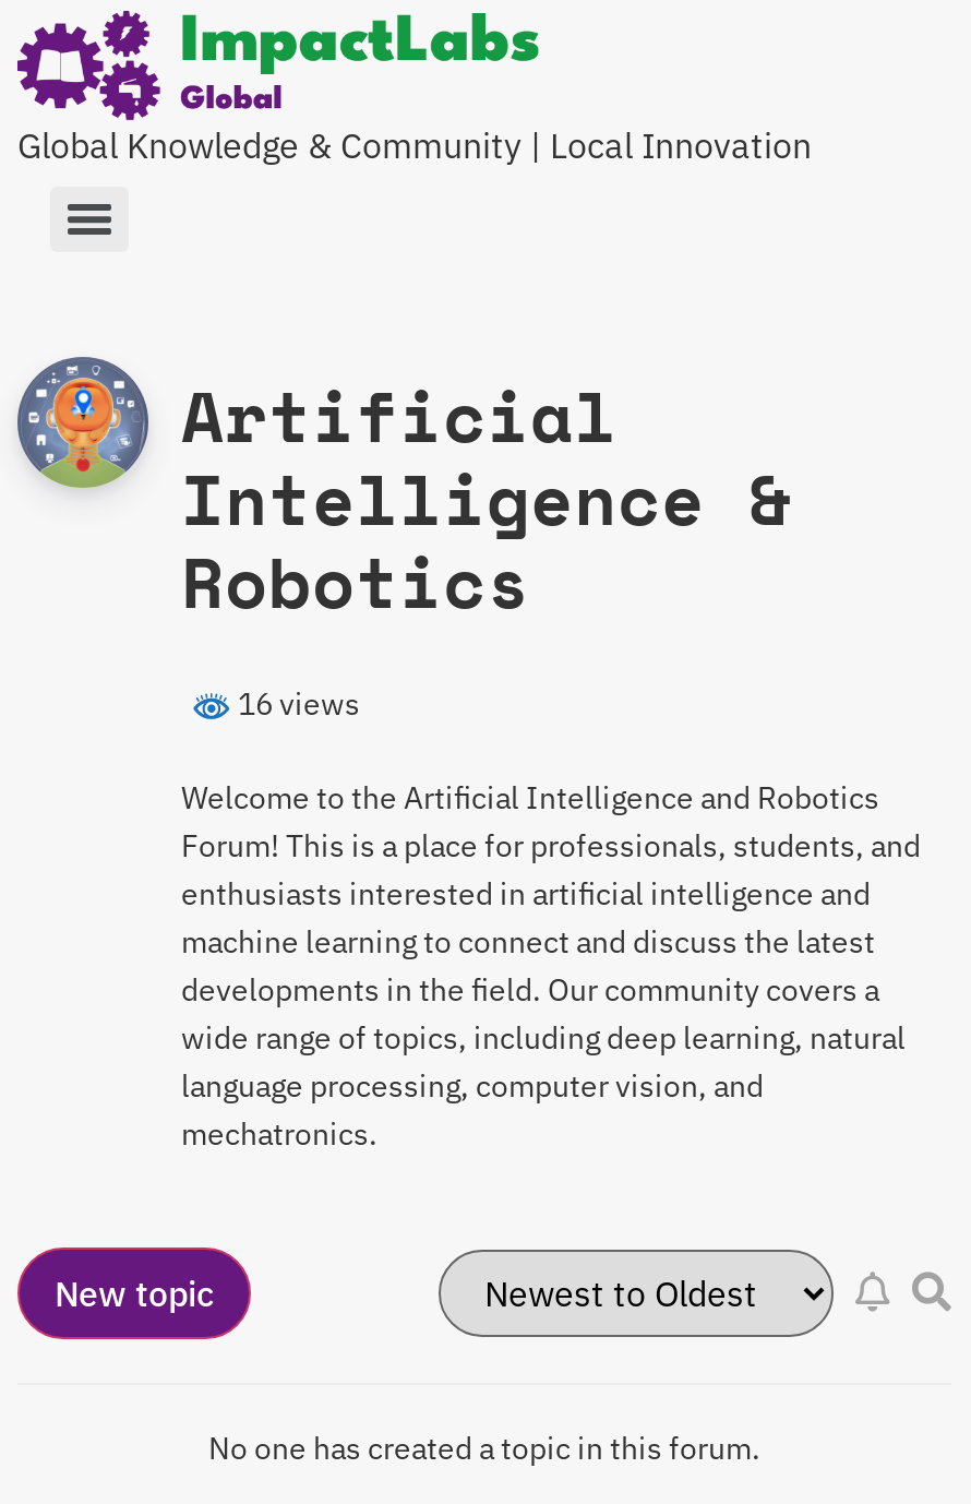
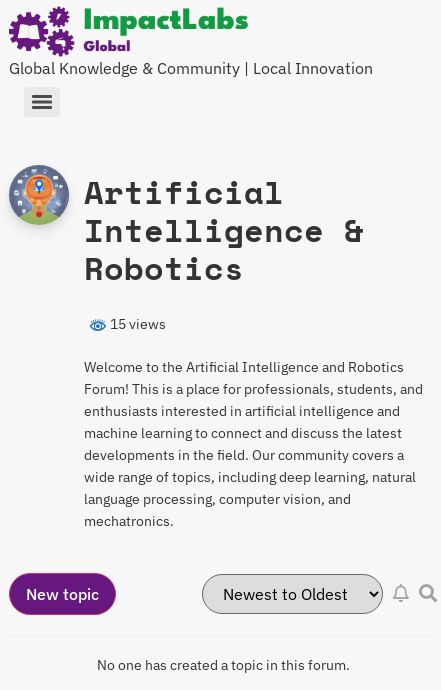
- 16 views
+ 15 views
